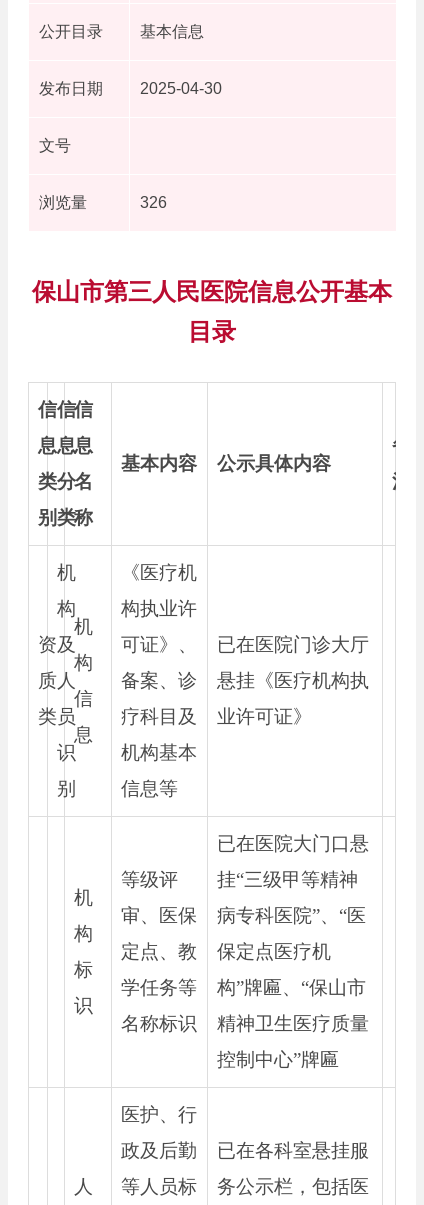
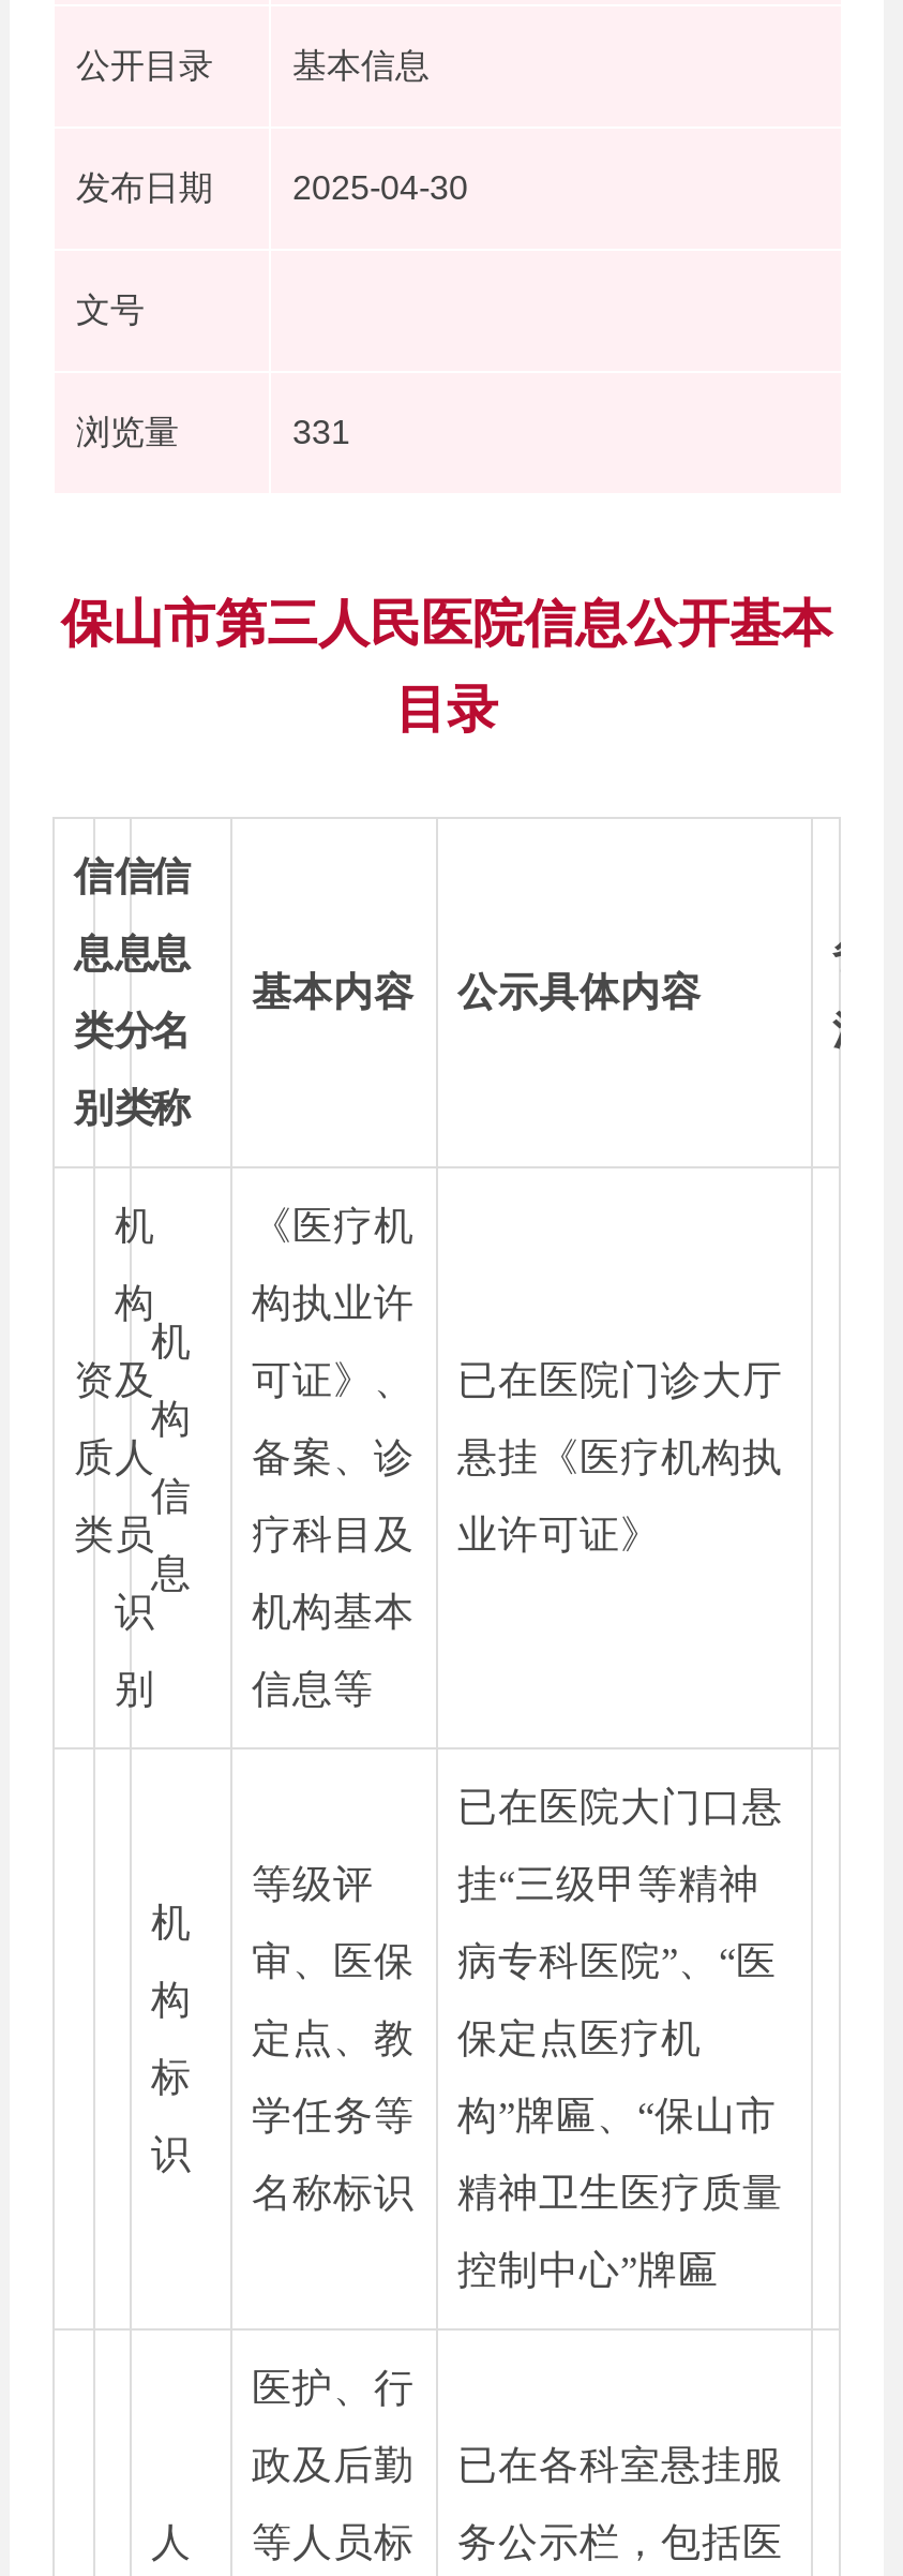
- 326
+ 331
